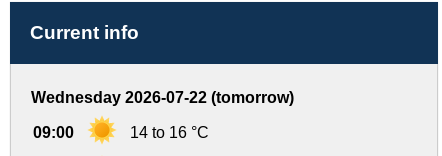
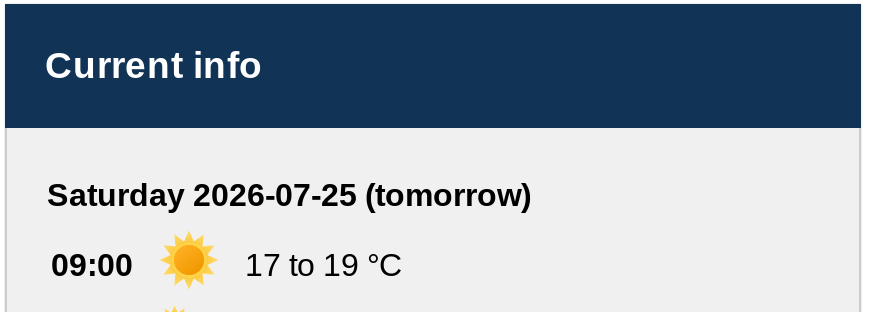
- Wednesday 2026-07-22 (tomorrow)
+ Saturday 2026-07-25 (tomorrow)

- 14 to 16 °C
+ 17 to 19 °C
